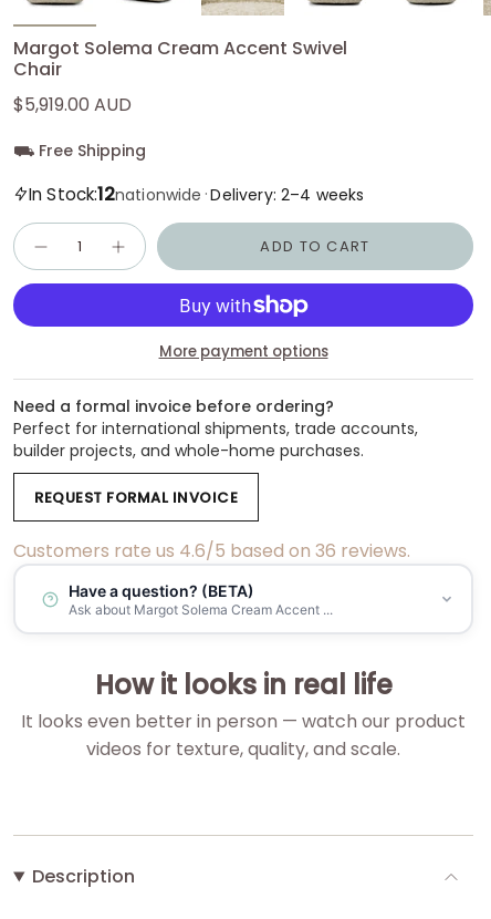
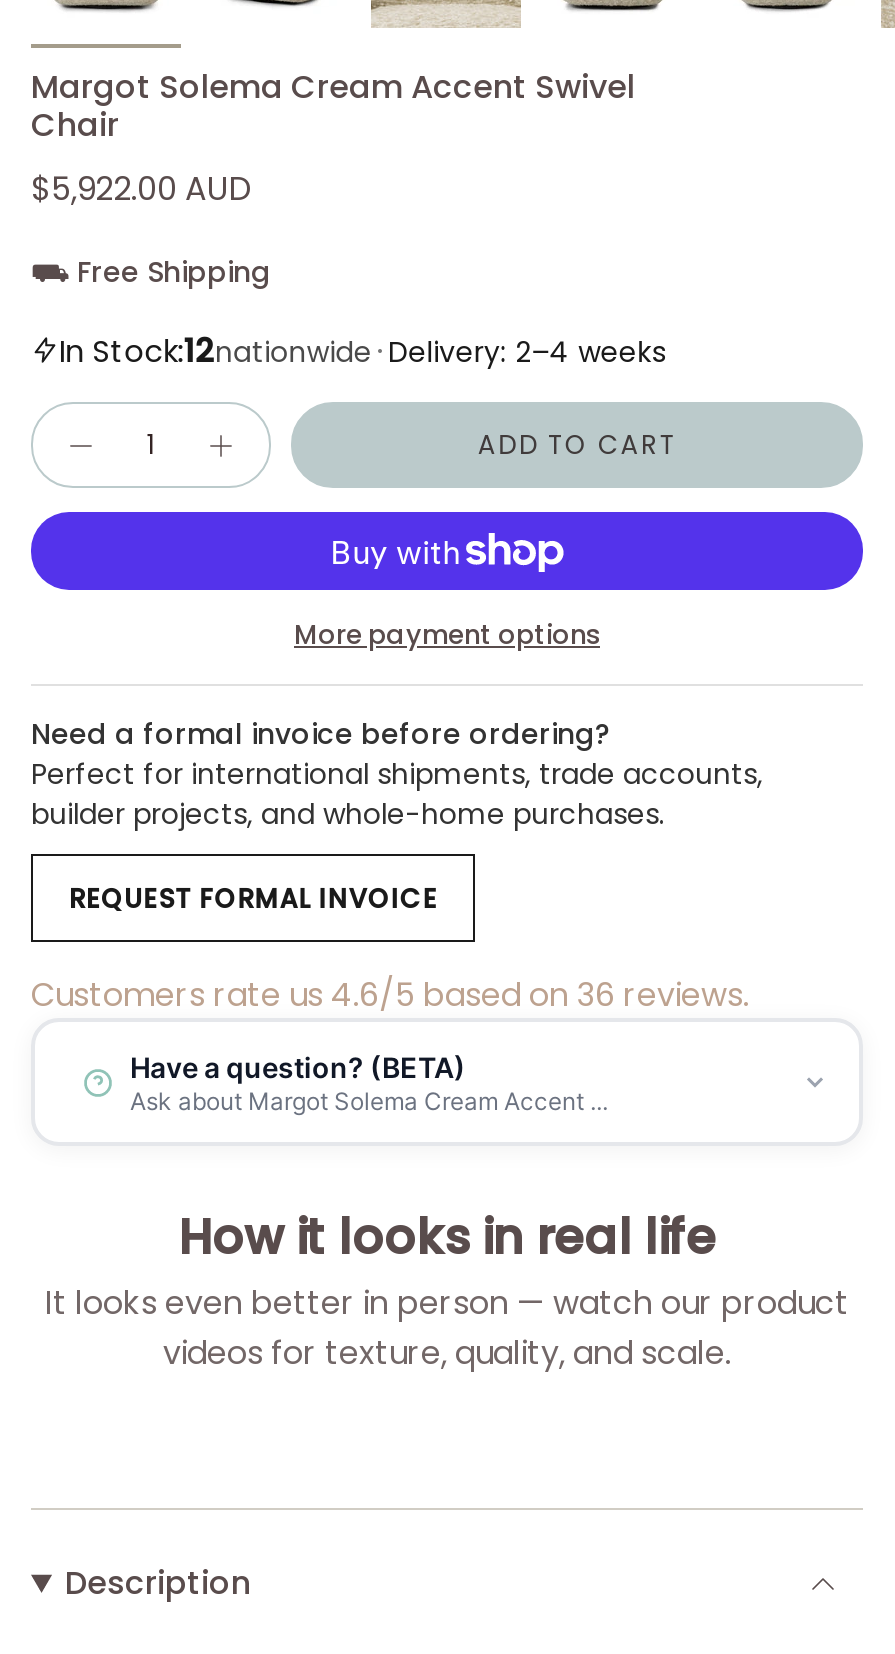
- $5,919.00 AUD
+ $5,922.00 AUD
